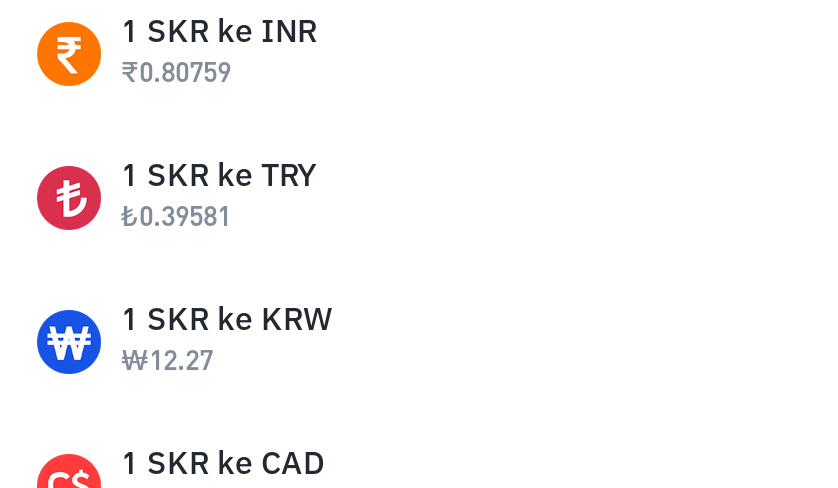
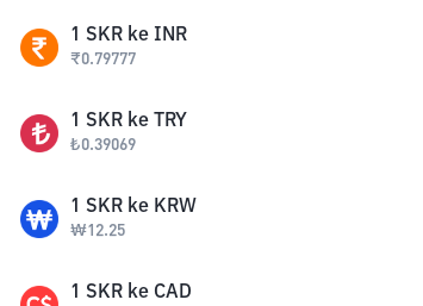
- ₹0.80759
+ ₹0.79777

- ₺0.39581
+ ₺0.39069

- ₩12.27
+ ₩12.25
